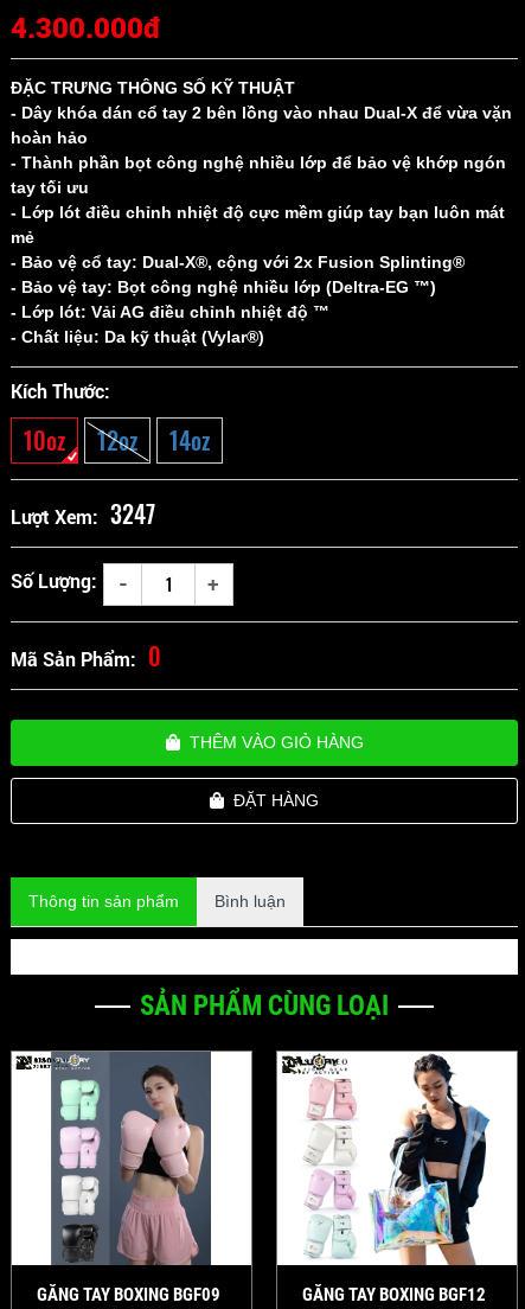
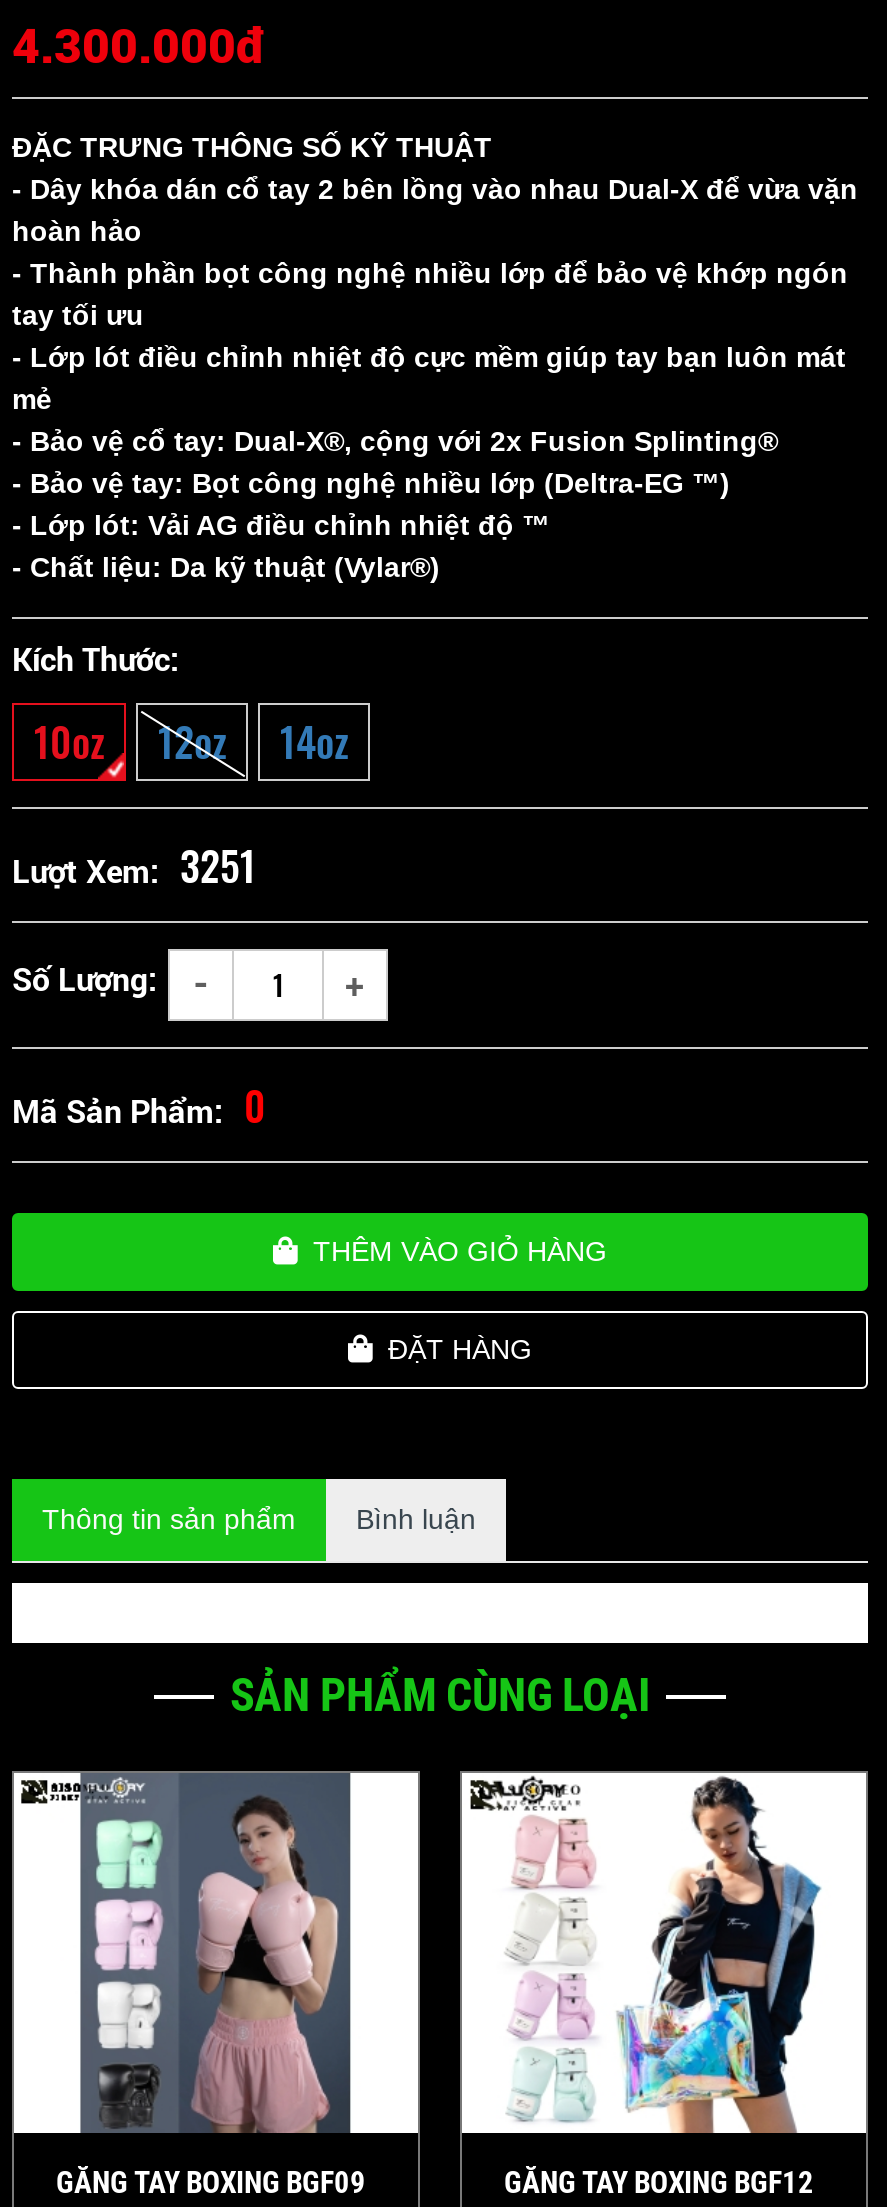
- Lượt Xem: 3247
+ Lượt Xem: 3251
